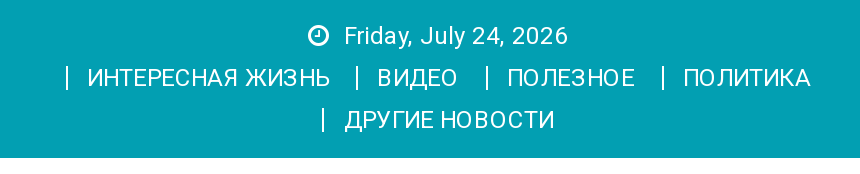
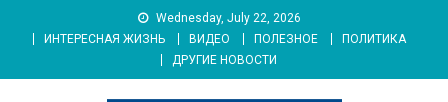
- Friday, July 24, 2026
+ Wednesday, July 22, 2026
